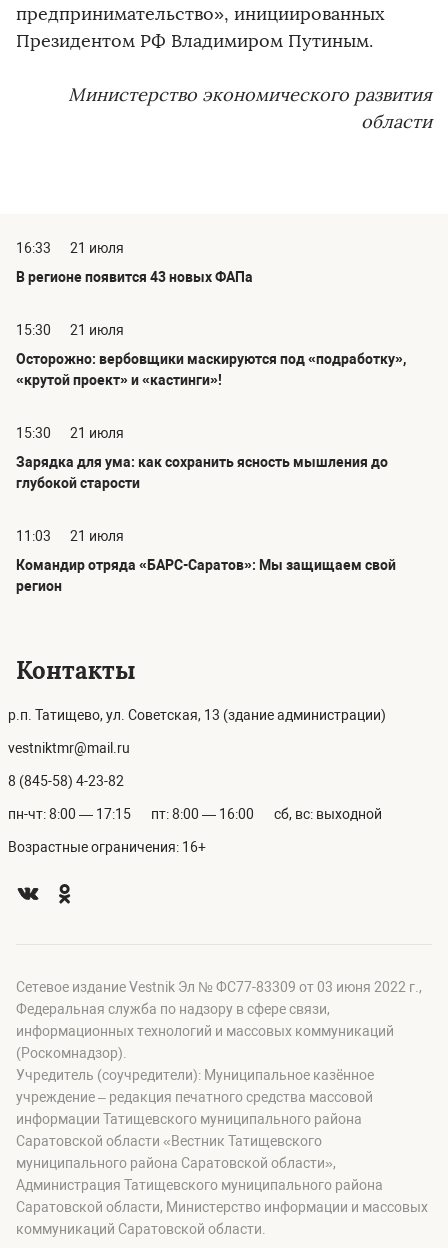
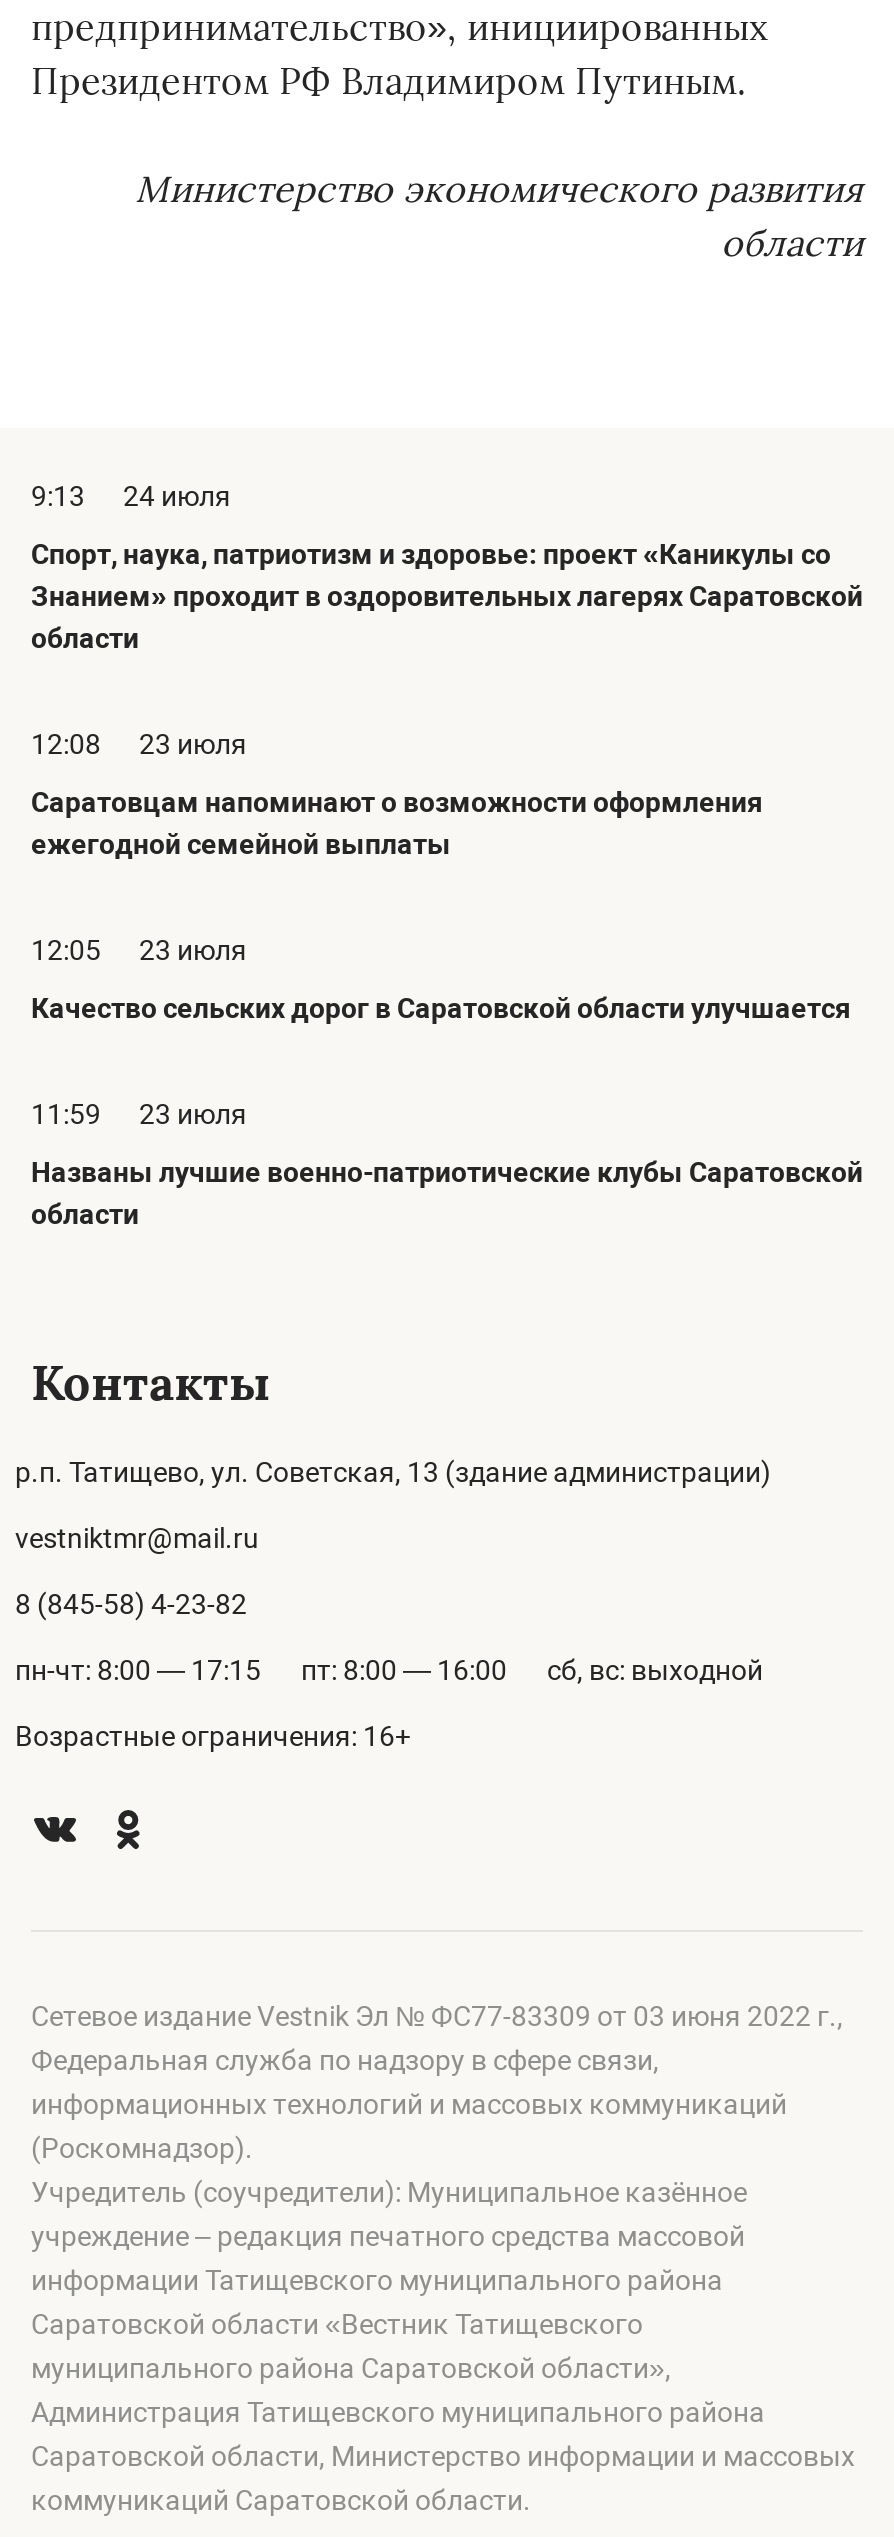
- 16:33
- 21 июля
+ 9:13
+ 24 июля

- В регионе появится 43 новых ФАПа
+ Спорт, наука, патриотизм и здоровье: проект «Каникулы со
+ Знанием» проходит в оздоровительных лагерях Саратовской
+ области

- 15:30
- 21 июля
+ 12:08
+ 23 июля

- Осторожно: вербовщики маскируются под «подработку»,
- «крутой проект» и «кастинги»!
+ Саратовцам напоминают о возможности оформления
+ ежегодной семейной выплаты

- 15:30
- 21 июля
+ 12:05
+ 23 июля

- Зарядка для ума: как сохранить ясность мышления до
- глубокой старости
+ Качество сельских дорог в Саратовской области улучшается

- 11:03
- 21 июля
+ 11:59
+ 23 июля

- Командир отряда «БАРС-Саратов»: Мы защищаем свой
- регион
+ Названы лучшие военно-патриотические клубы Саратовской
+ области
